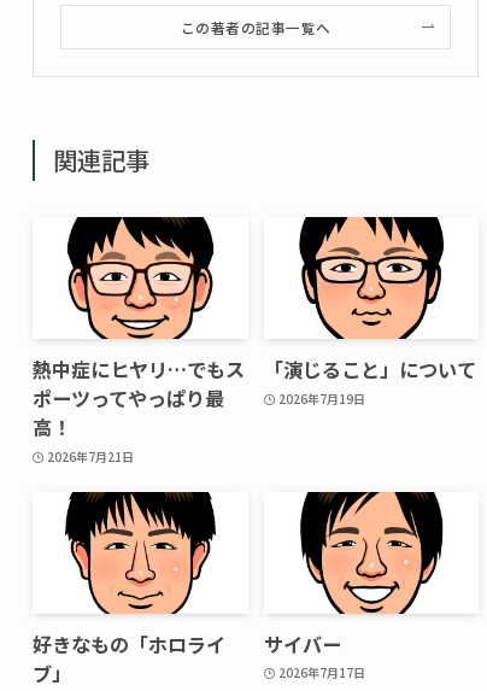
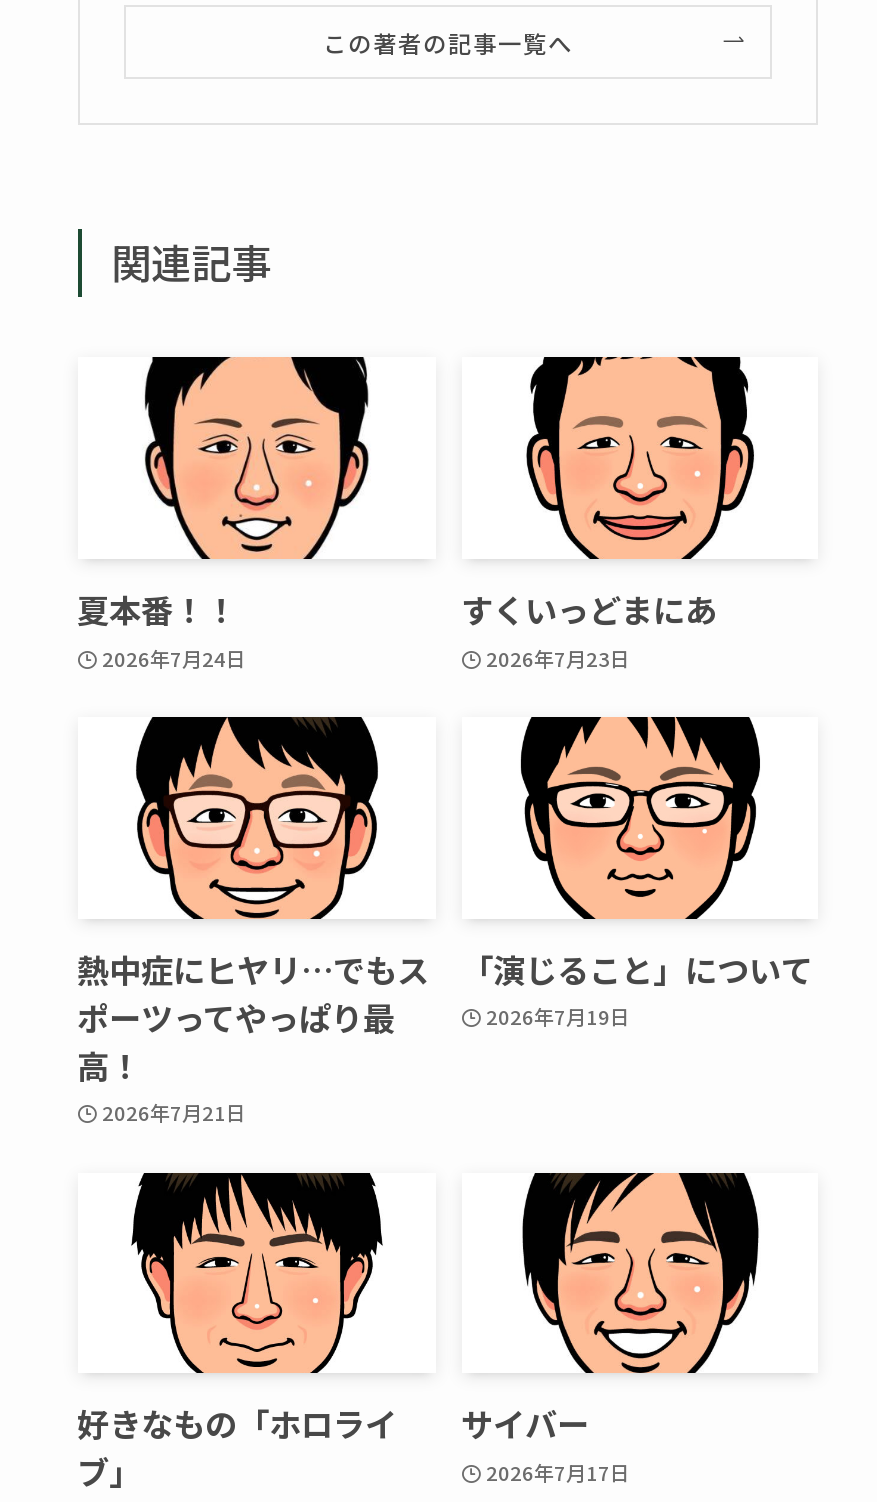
+ [image]
+ 夏本番！！
+ 2026年7月24日

+ [image]
+ すくいっどまにあ
+ 2026年7月23日
